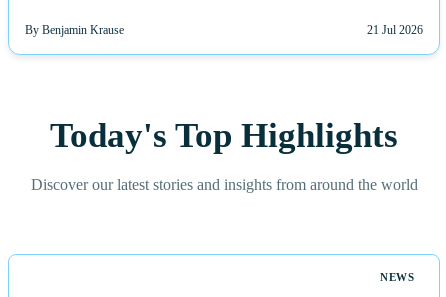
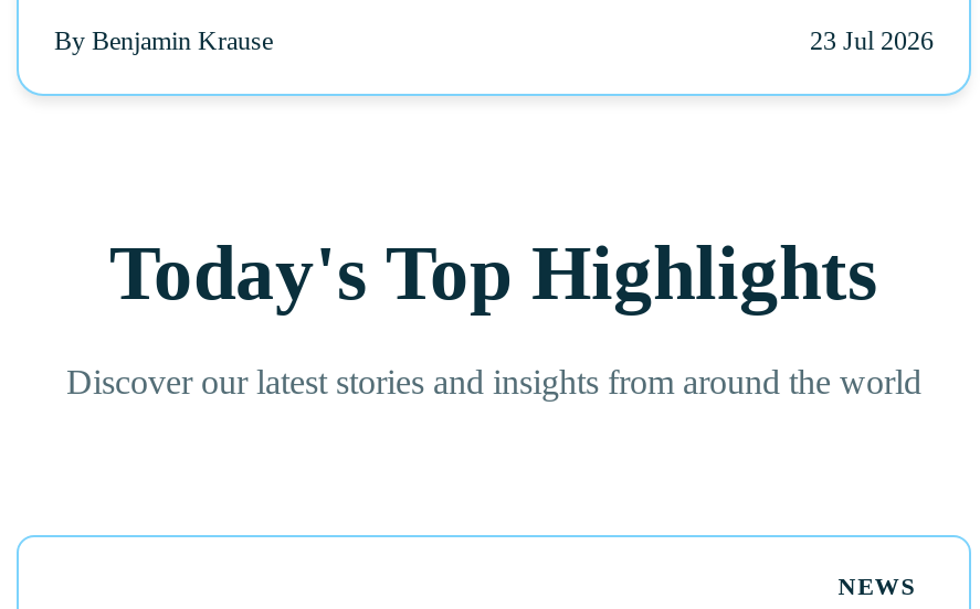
- 21 Jul 2026
+ 23 Jul 2026
